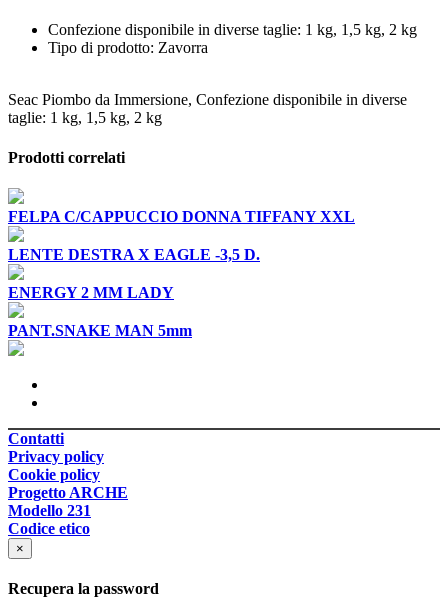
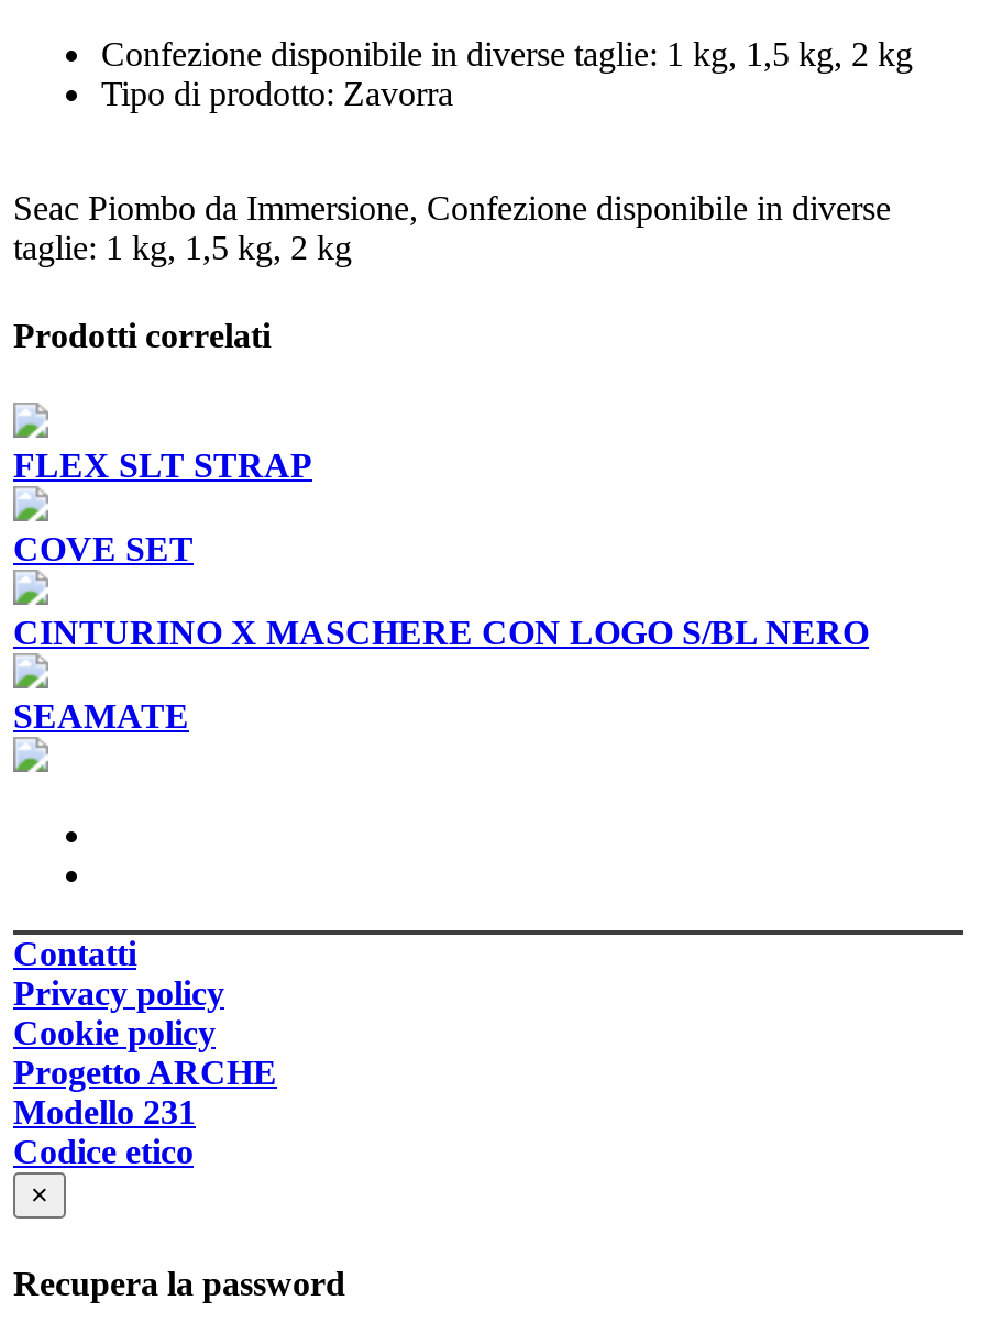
- FELPA C/CAPPUCCIO DONNA TIFFANY XXL
+ FLEX SLT STRAP

- LENTE DESTRA X EAGLE -3,5 D.
+ COVE SET

- ENERGY 2 MM LADY
+ CINTURINO X MASCHERE CON LOGO S/BL NERO

- PANT.SNAKE MAN 5mm
+ SEAMATE
